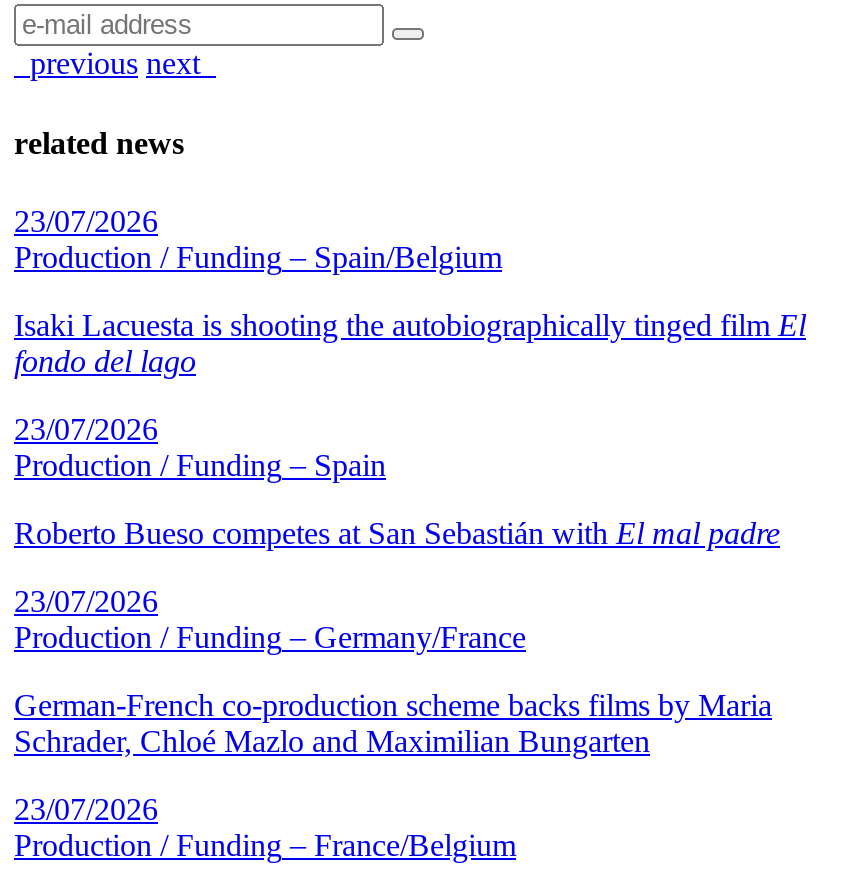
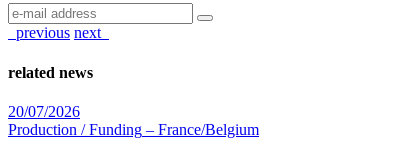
- 23/07/2026
- Production / Funding – Spain/Belgium
- Isaki Lacuesta is shooting the autobiographically tinged film El
- fondo del lago
- 23/07/2026
- Production / Funding – Spain
- Roberto Bueso competes at San Sebastián with El mal padre
- 23/07/2026
- Production / Funding – Germany/France
- German-French co-production scheme backs films by Maria
- Schrader, Chloé Mazlo and Maximilian Bungarten
- 23/07/2026
+ 20/07/2026
